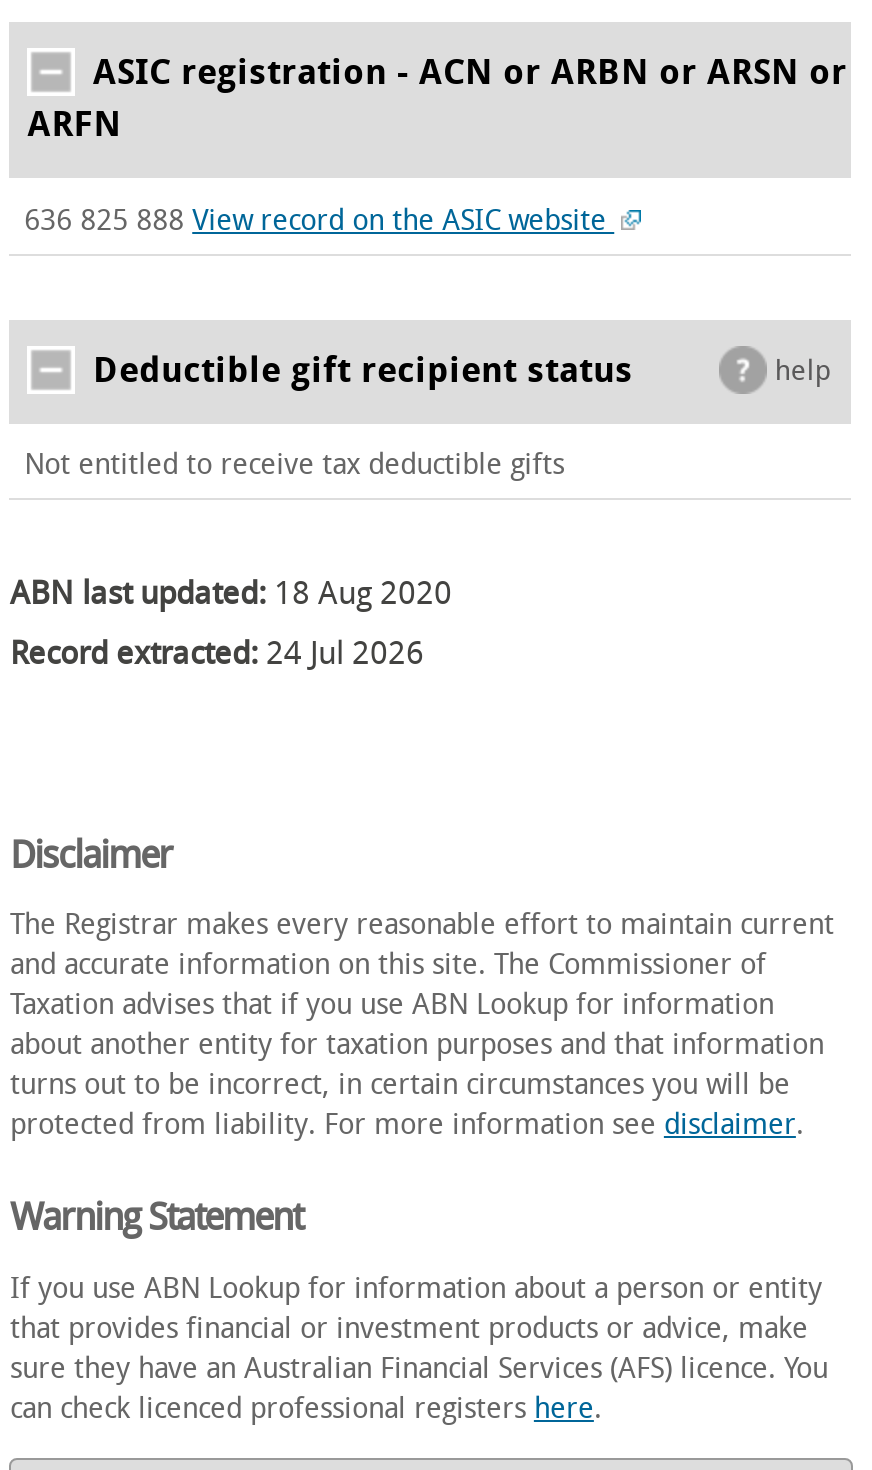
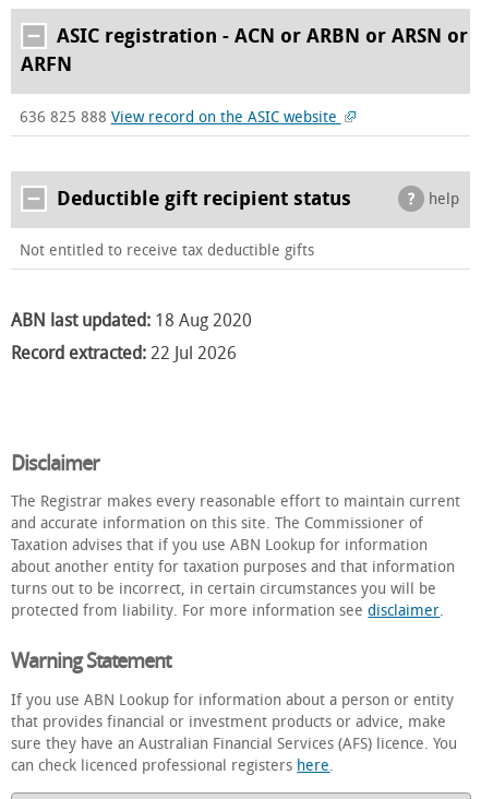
- Record extracted: 24 Jul 2026
+ Record extracted: 22 Jul 2026
